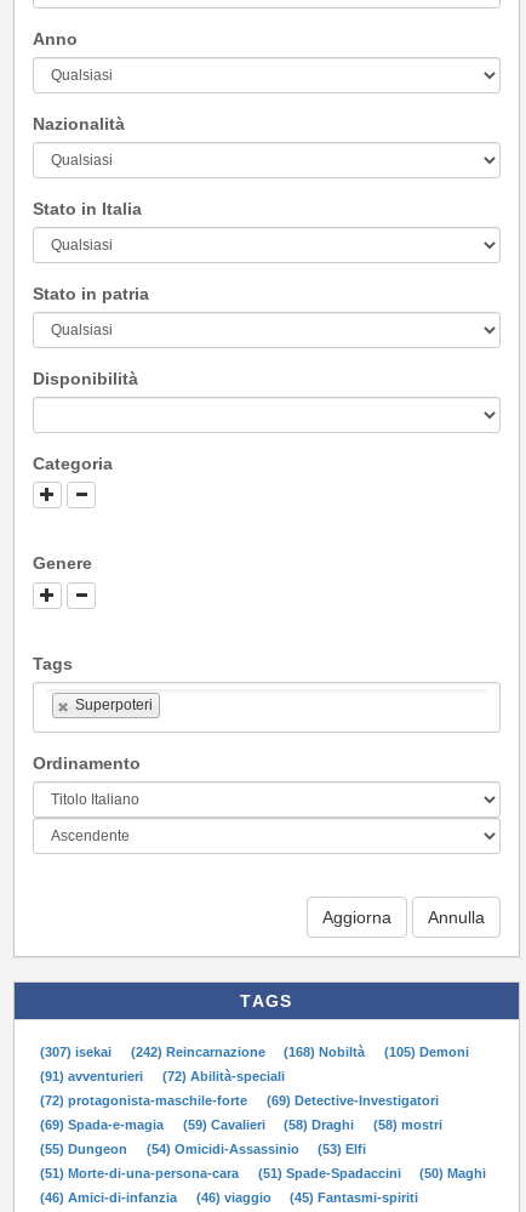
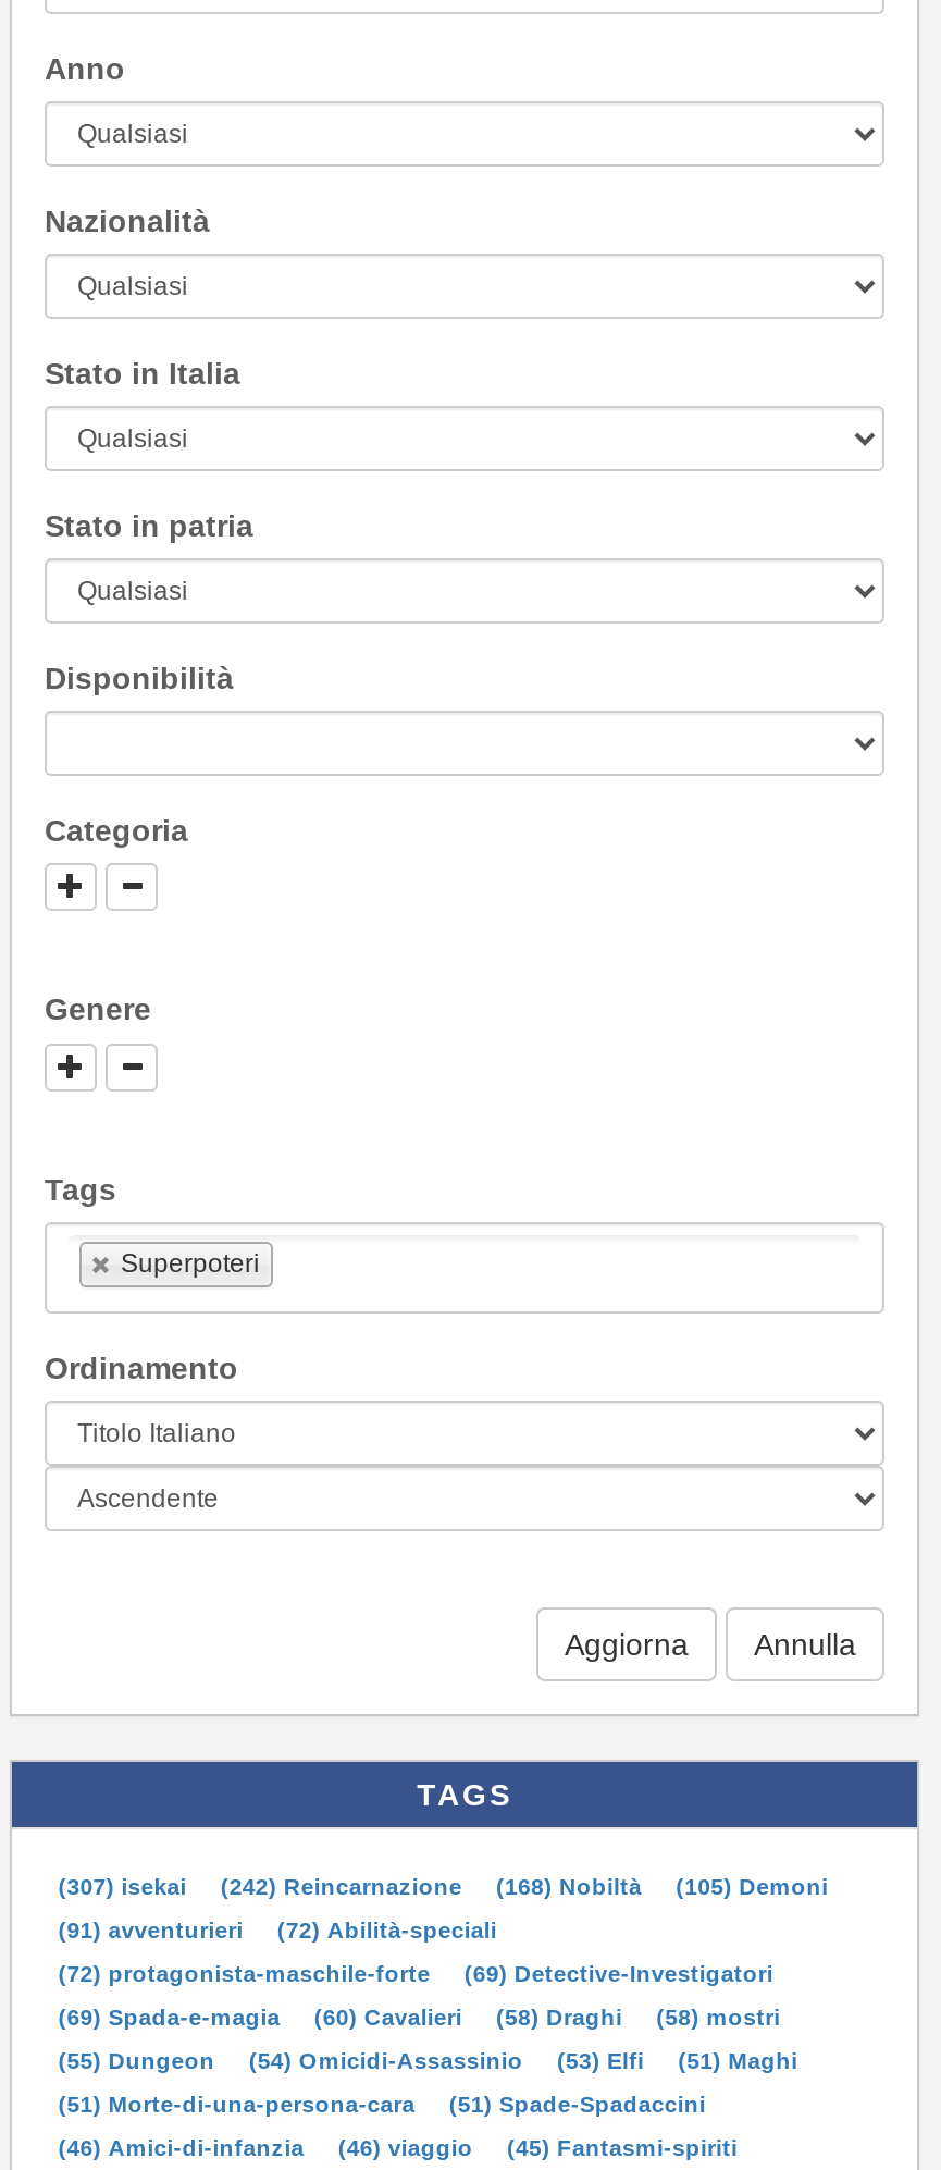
- (69) Spada-e-magia (59) Cavalieri (58) Draghi (58) mostri
+ (69) Spada-e-magia (60) Cavalieri (58) Draghi (58) mostri

+ (51) Maghi

- (50) Maghi
